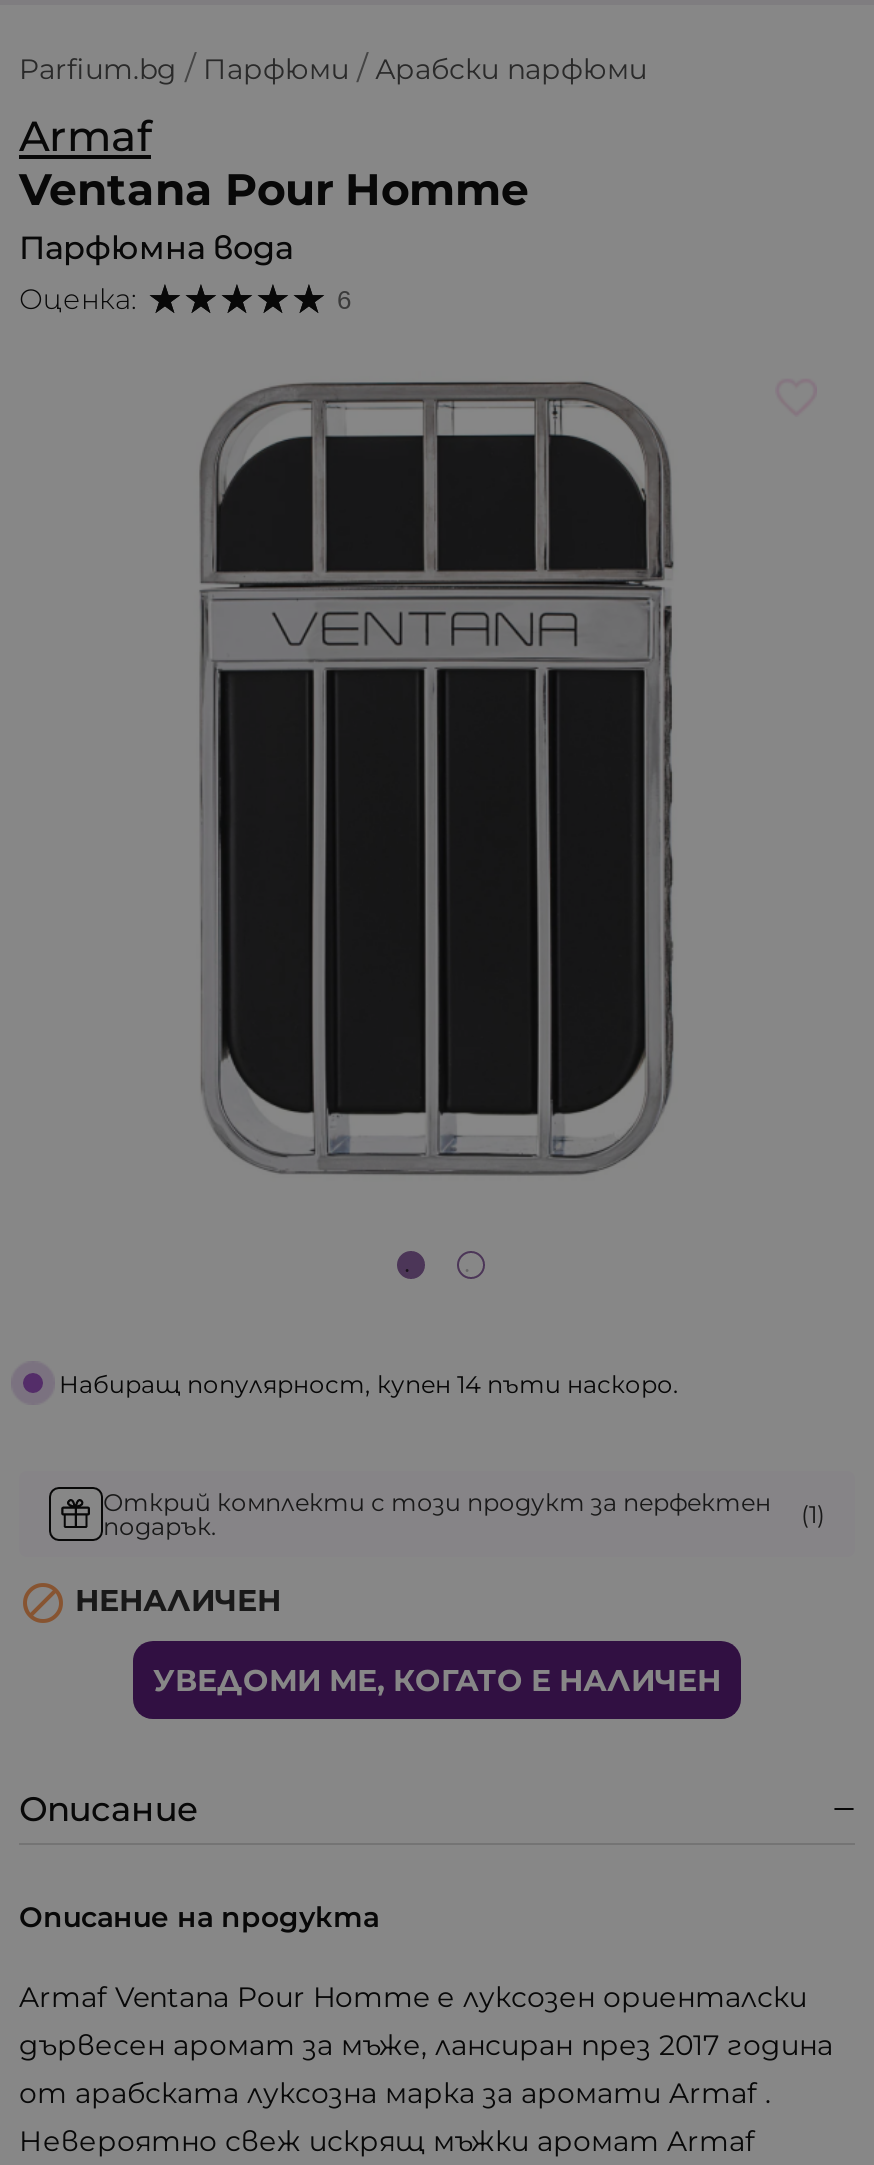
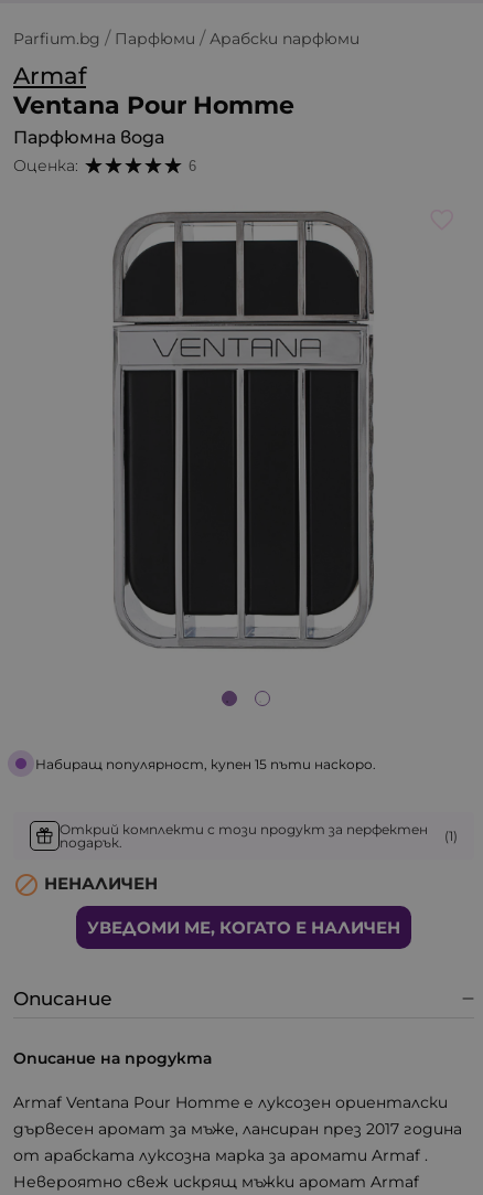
- Набиращ популярност, купен 14 пъти наскоро.
+ Набиращ популярност, купен 15 пъти наскоро.
